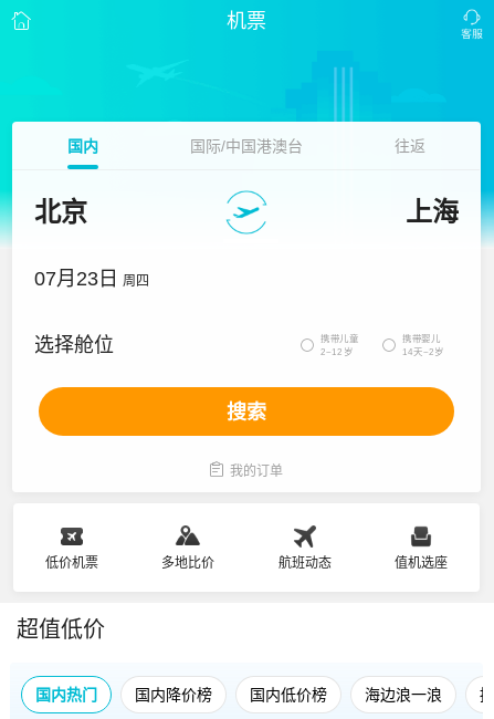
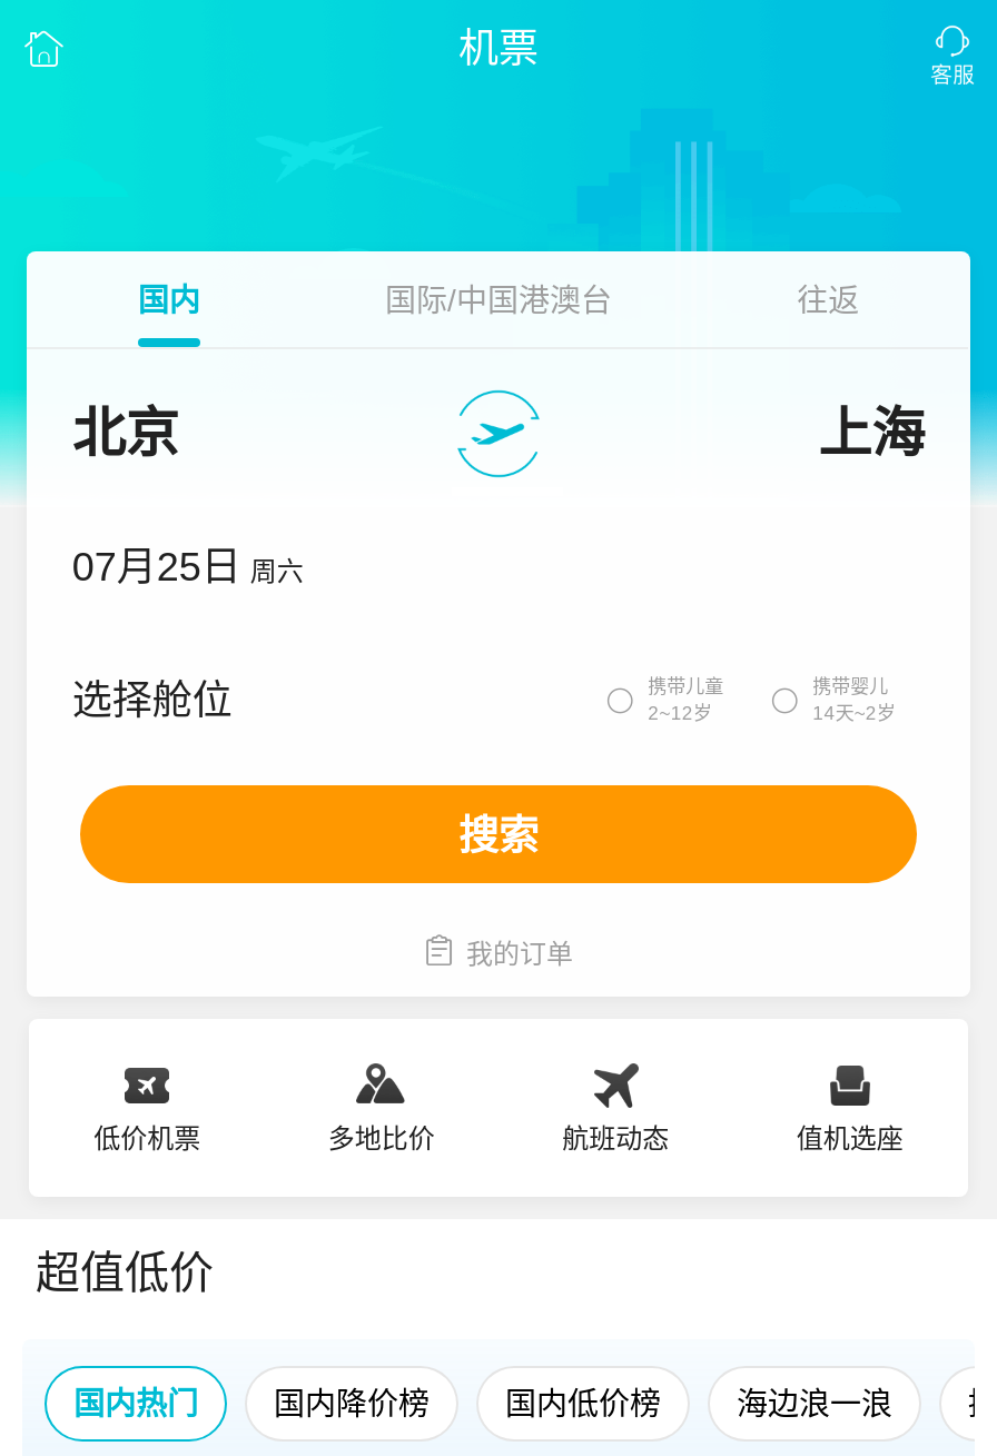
- 07月23日 周四
+ 07月25日 周六
